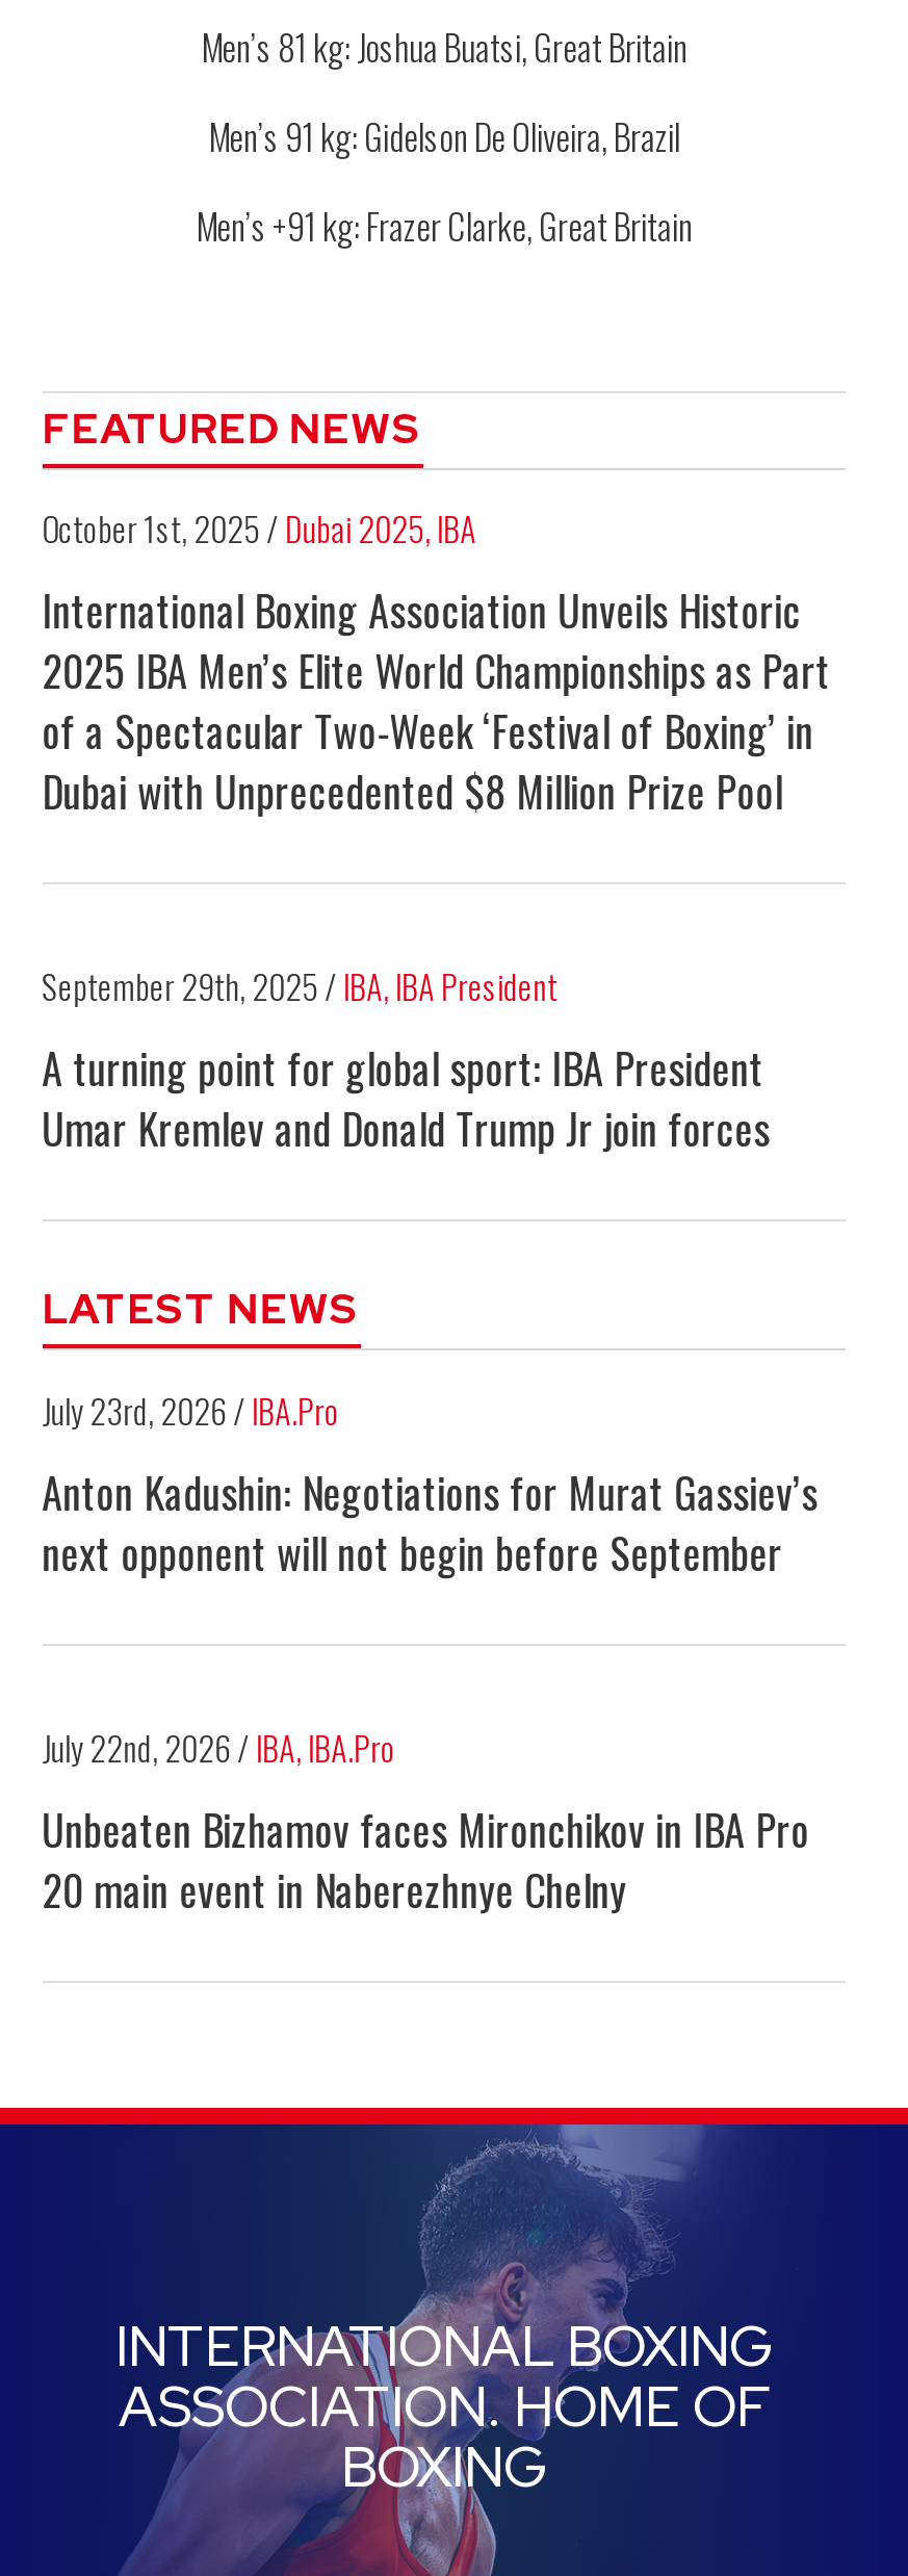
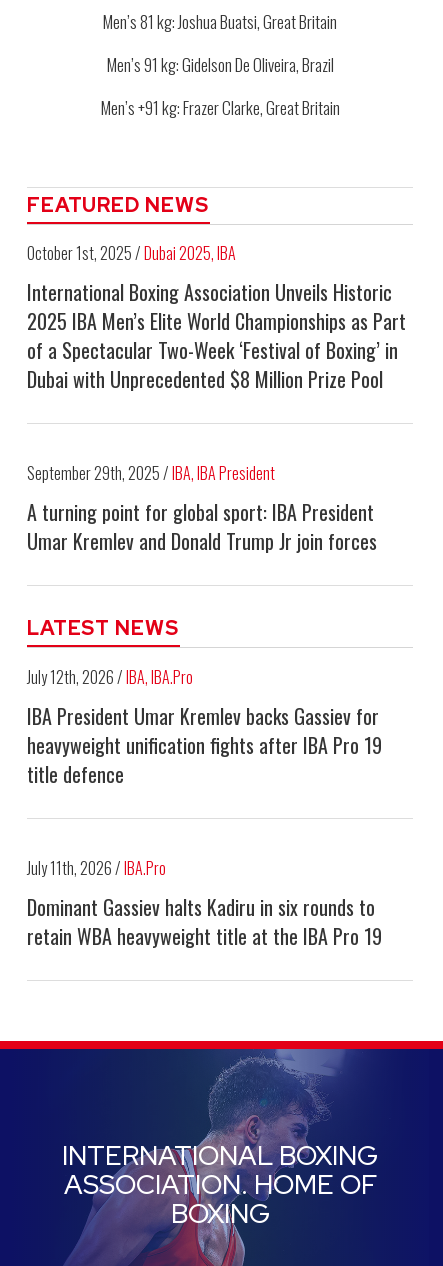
- July 23rd, 2026 / IBA.Pro
- Anton Kadushin: Negotiations for Murat Gassiev’s
- next opponent will not begin before September
+ July 12th, 2026 / IBA, IBA.Pro
+ IBA President Umar Kremlev backs Gassiev for
+ heavyweight unification fights after IBA Pro 19
+ title defence

- July 22nd, 2026 / IBA, IBA.Pro
- Unbeaten Bizhamov faces Mironchikov in IBA Pro
- 20 main event in Naberezhnye Chelny
+ July 11th, 2026 / IBA.Pro
+ Dominant Gassiev halts Kadiru in six rounds to
+ retain WBA heavyweight title at the IBA Pro 19
